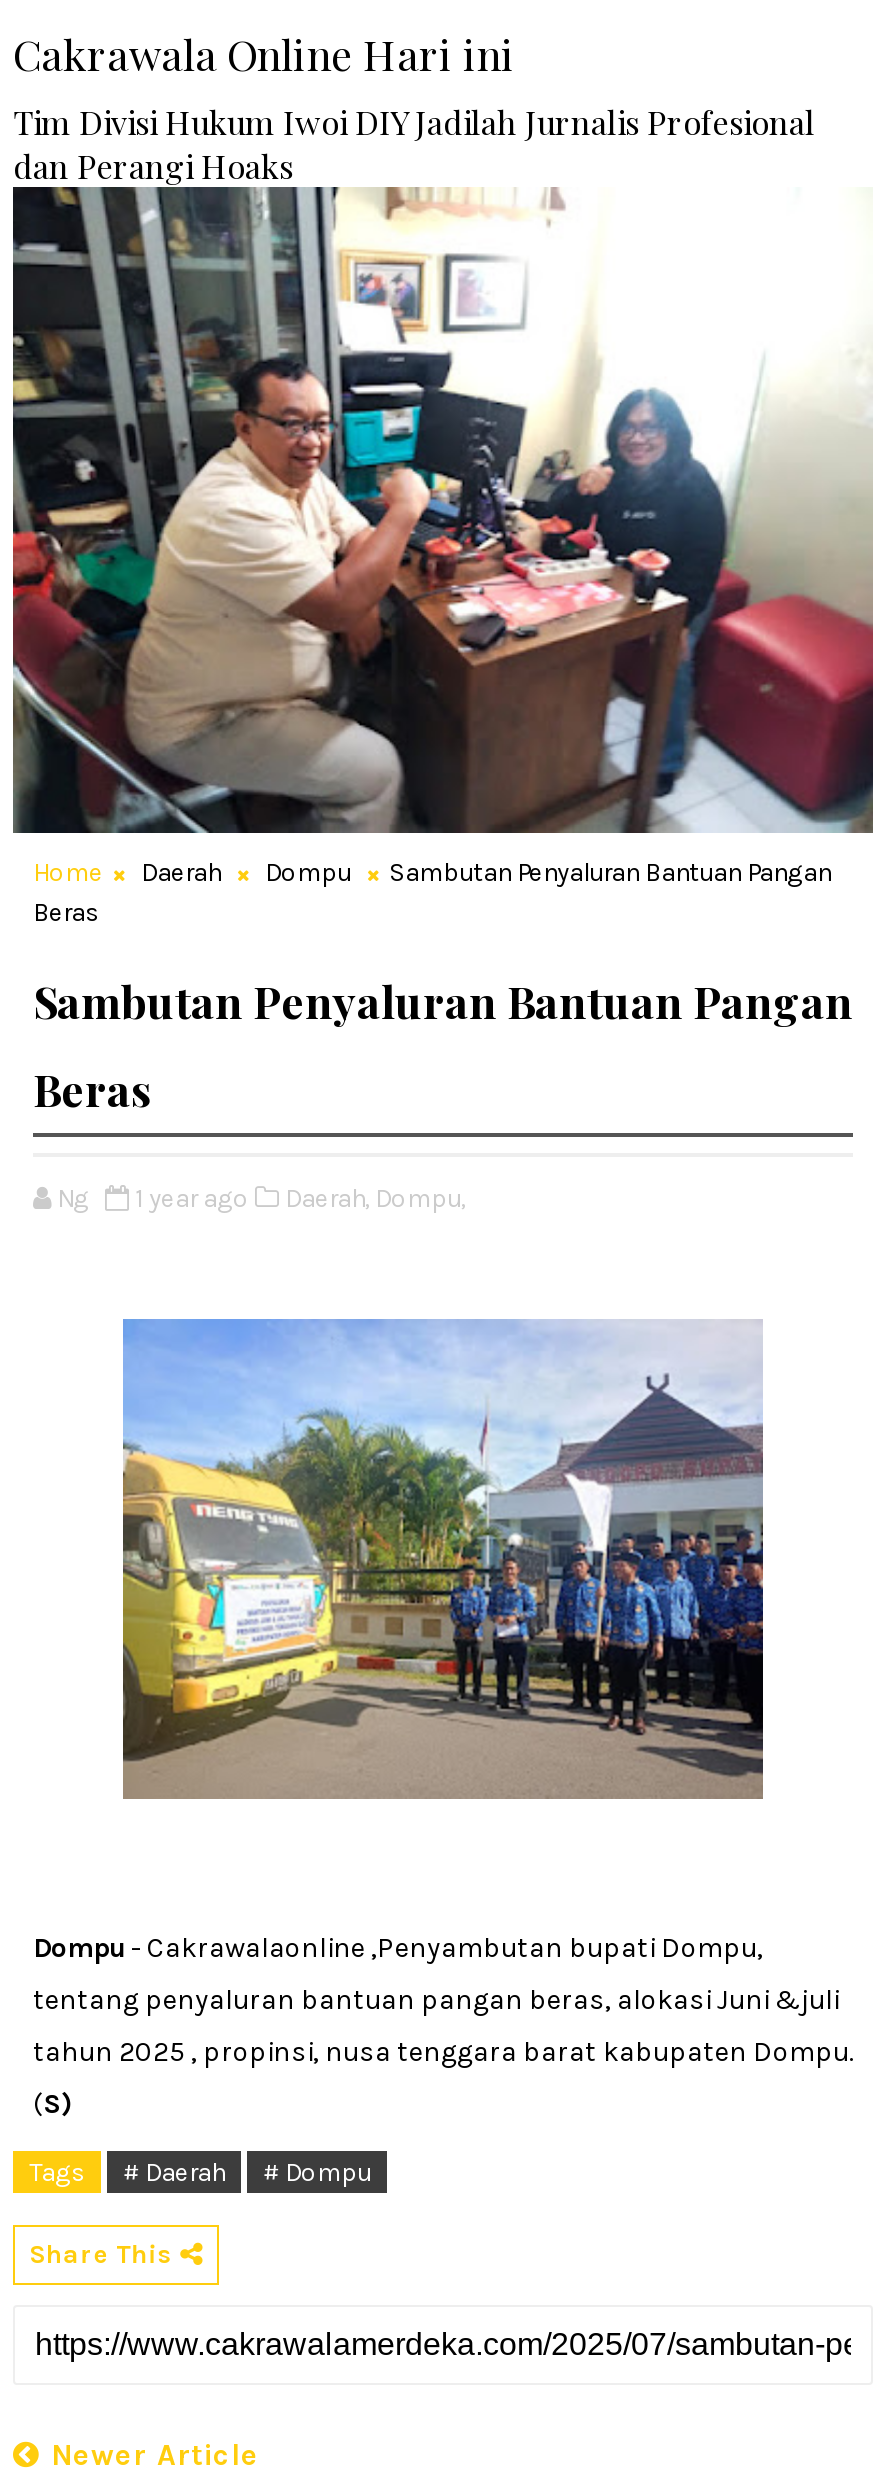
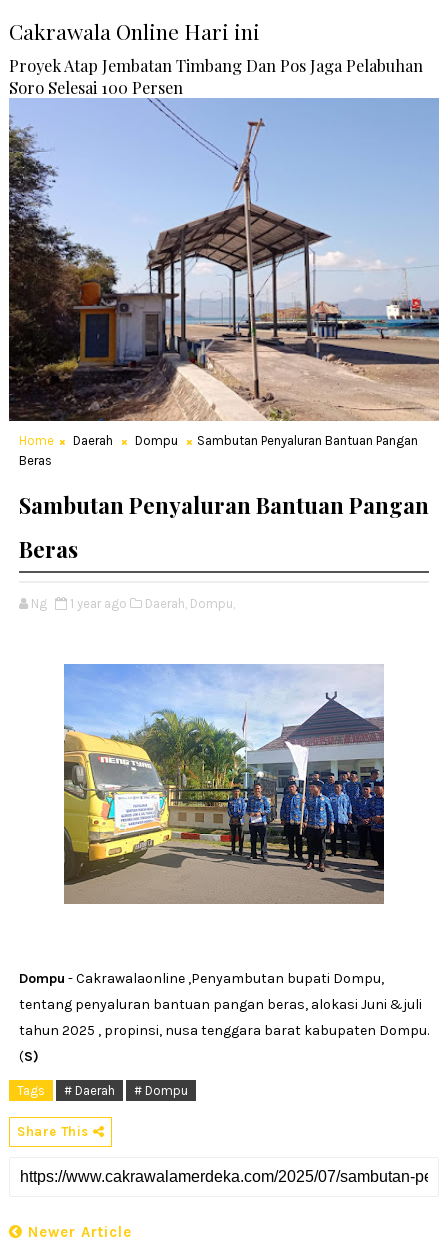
- [image]
- Tim Divisi Hukum Iwoi DIY Jadilah Jurnalis Profesional
- dan Perangi Hoaks
+ [image]
+ Proyek Atap Jembatan Timbang Dan Pos Jaga Pelabuhan
+ Soro Selesai 100 Persen
